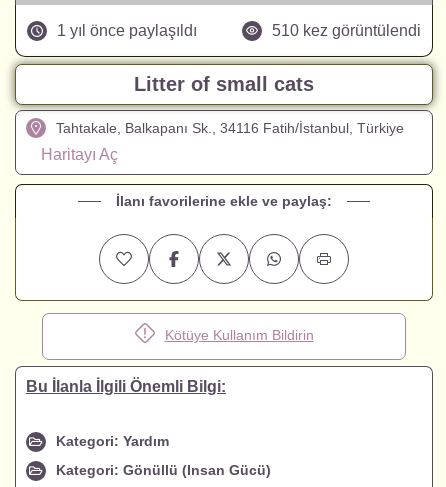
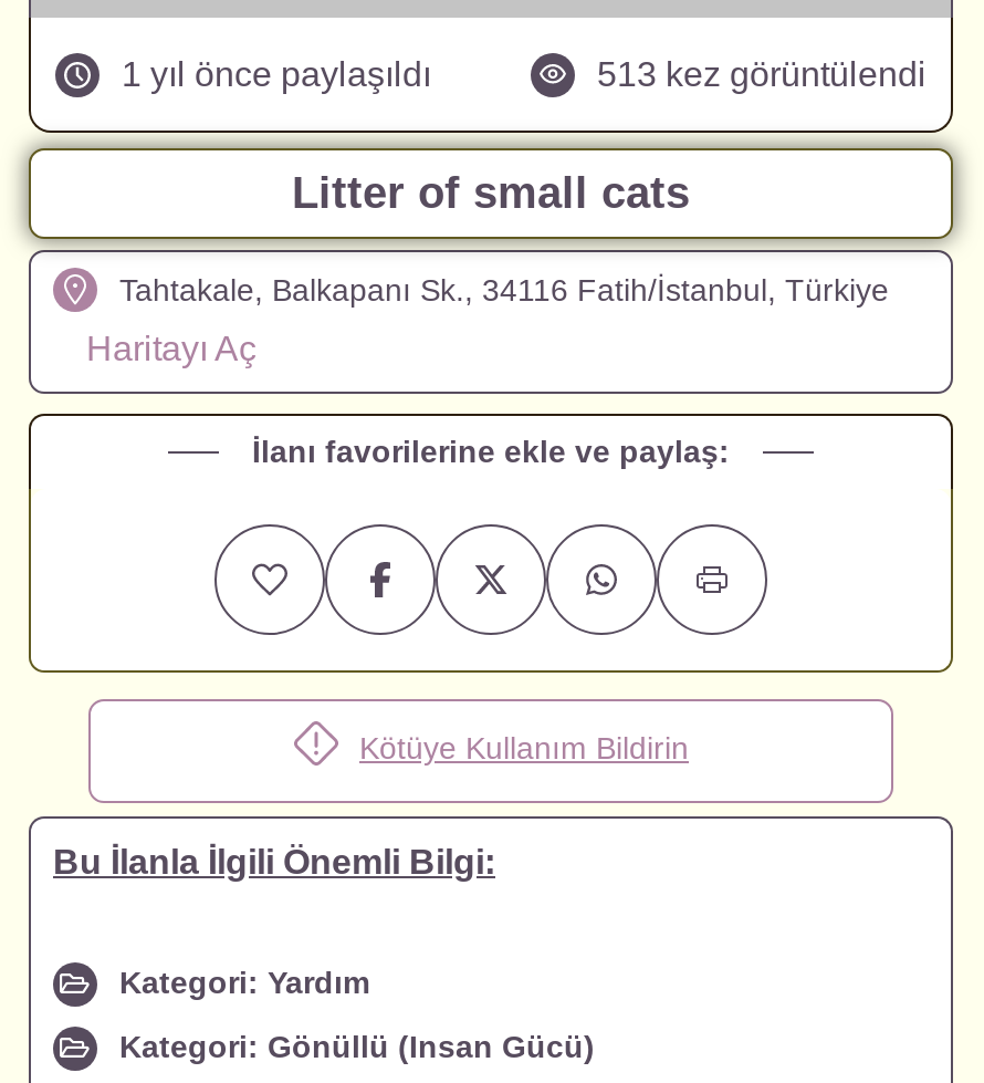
- 510 kez görüntülendi
+ 513 kez görüntülendi
